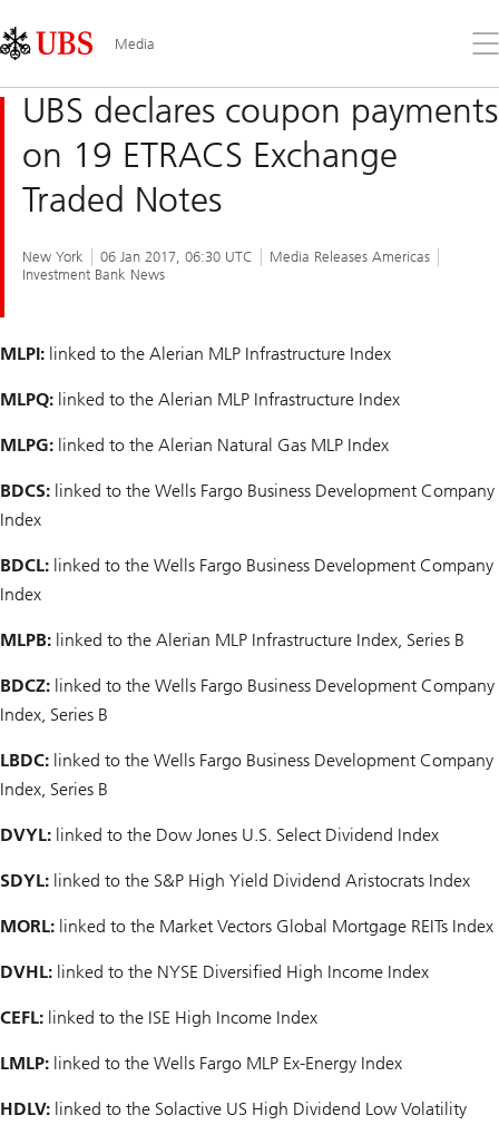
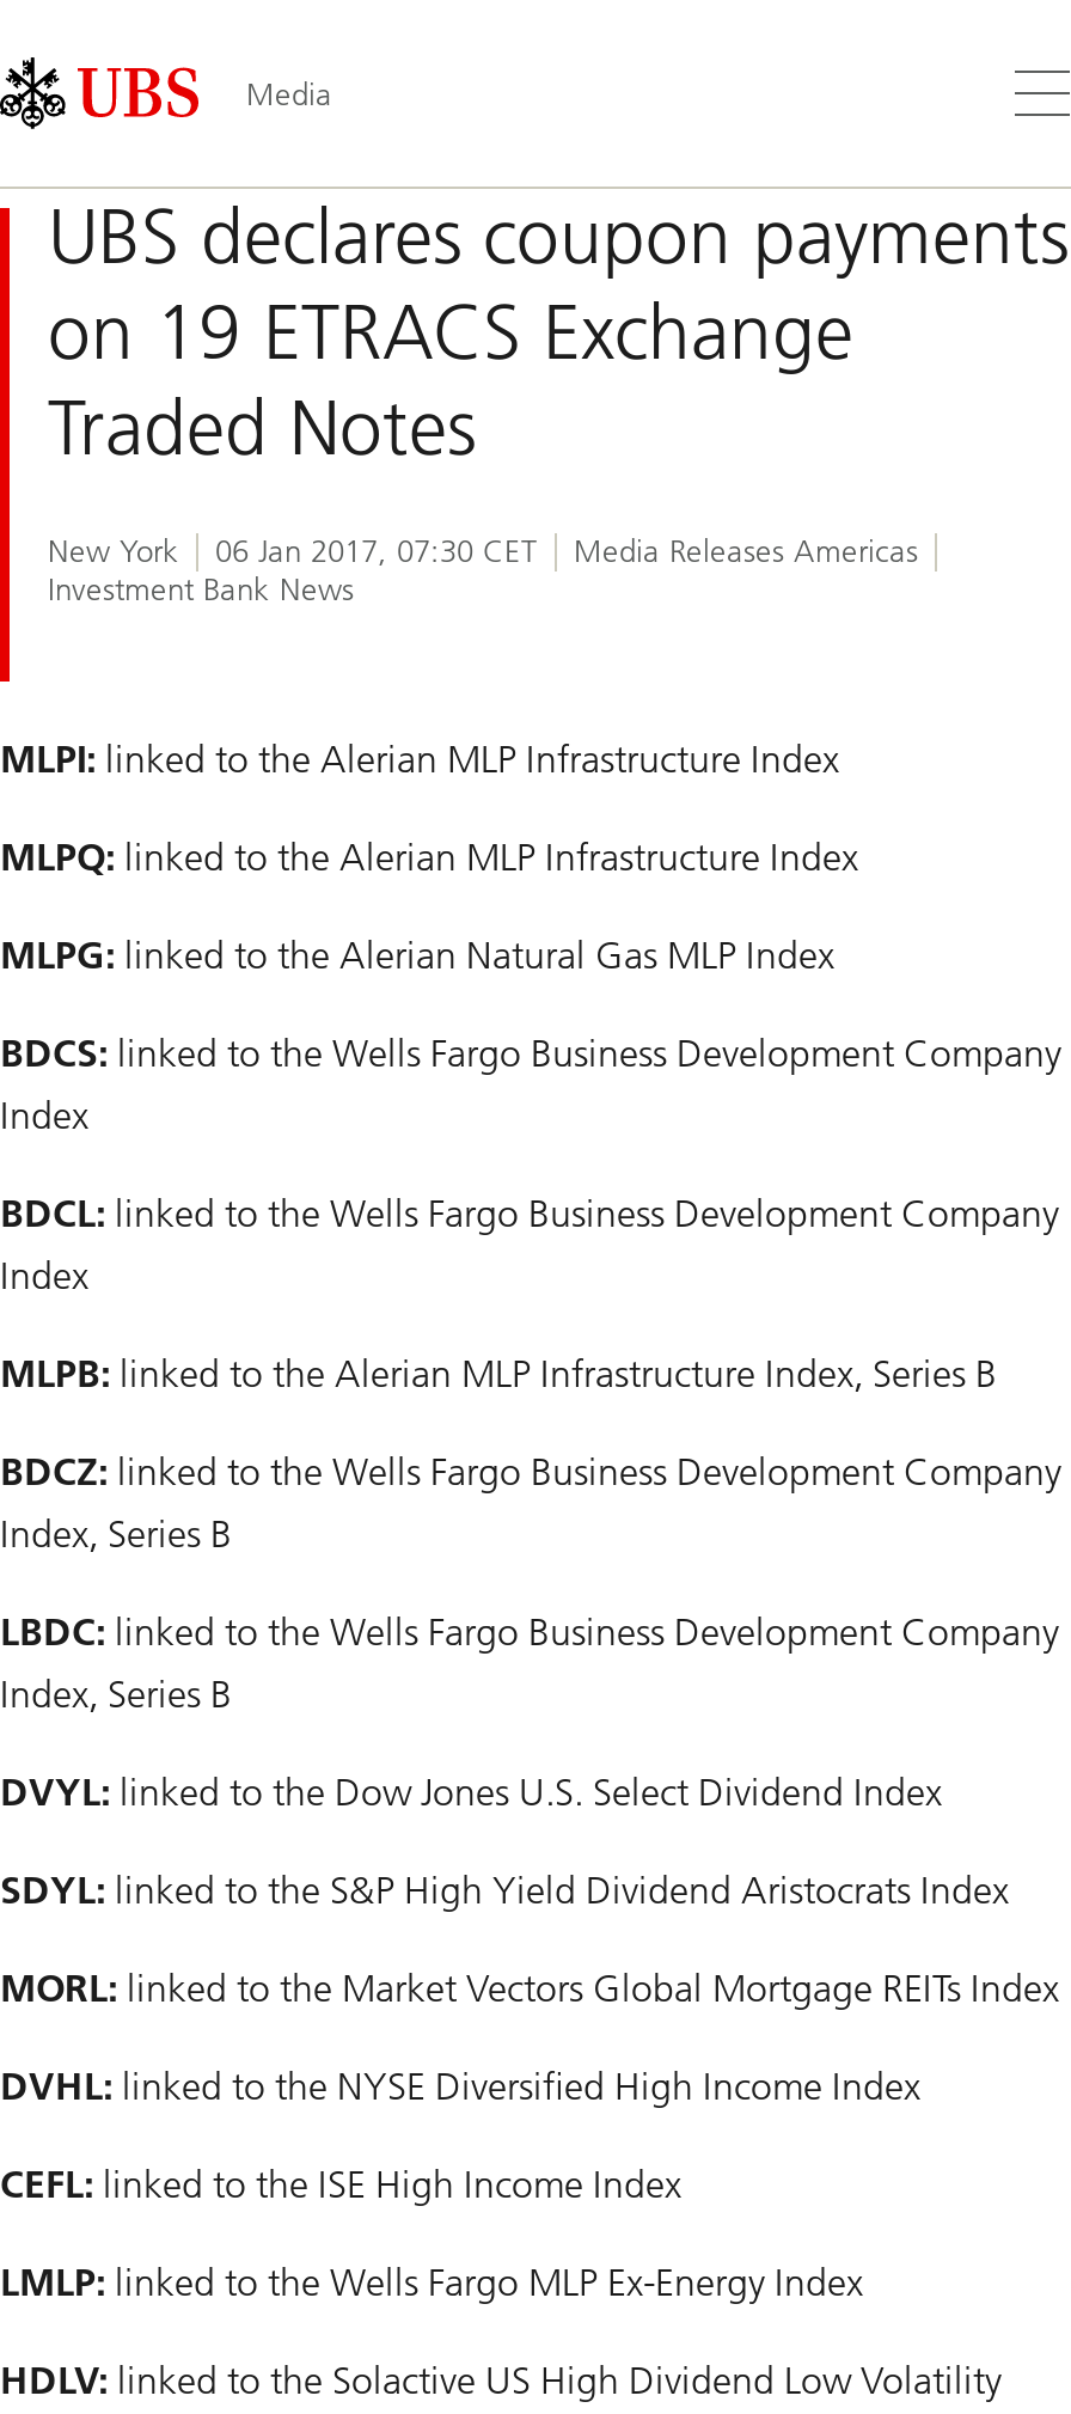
- New York 06 Jan 2017, 06:30 UTC Media Releases Americas
+ New York 06 Jan 2017, 07:30 CET Media Releases Americas
